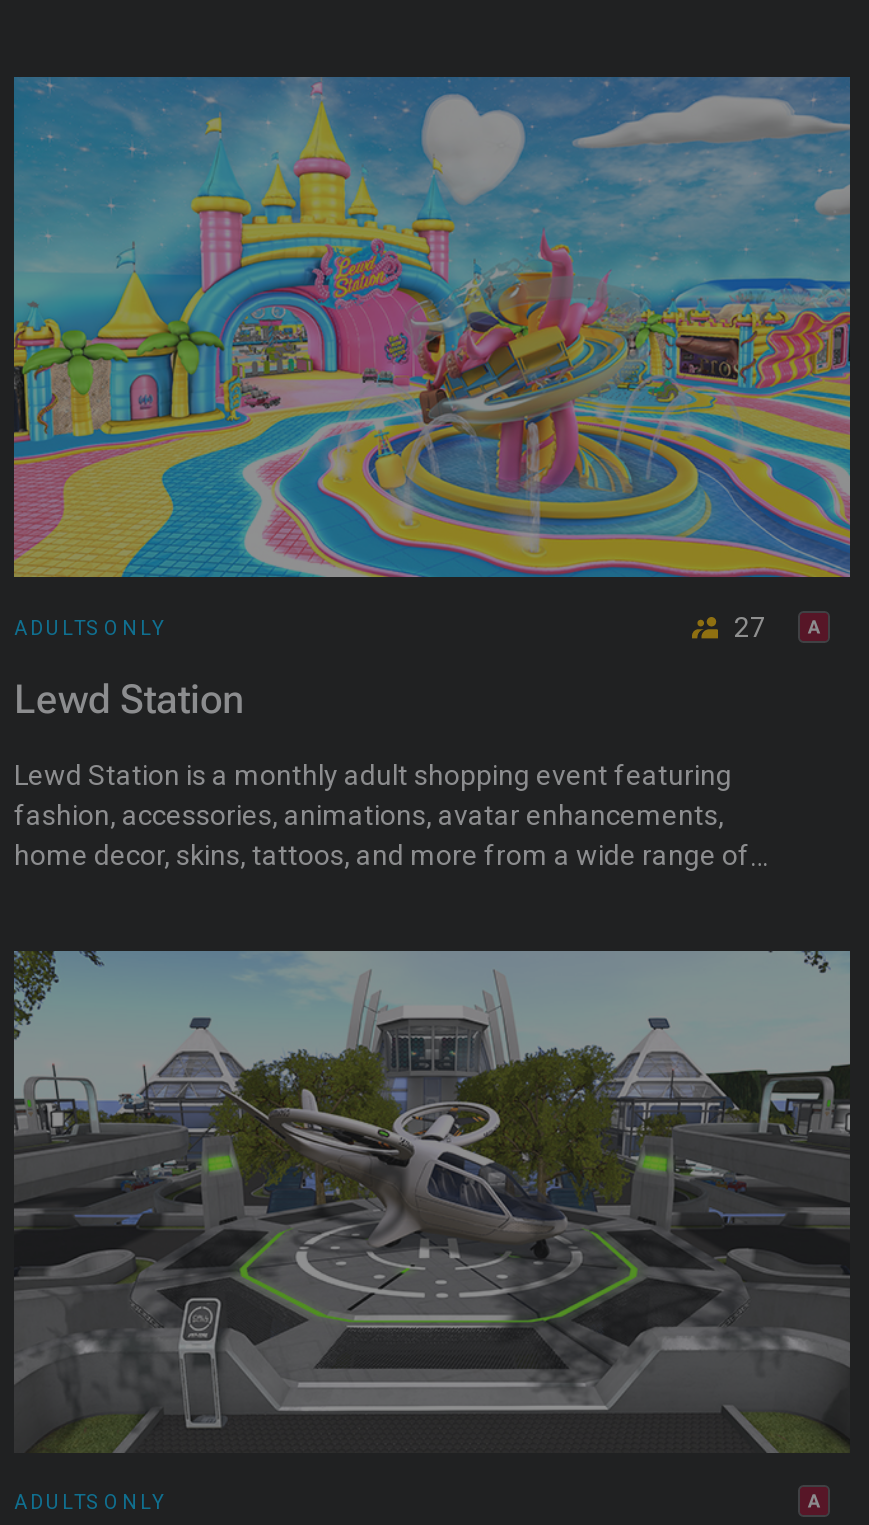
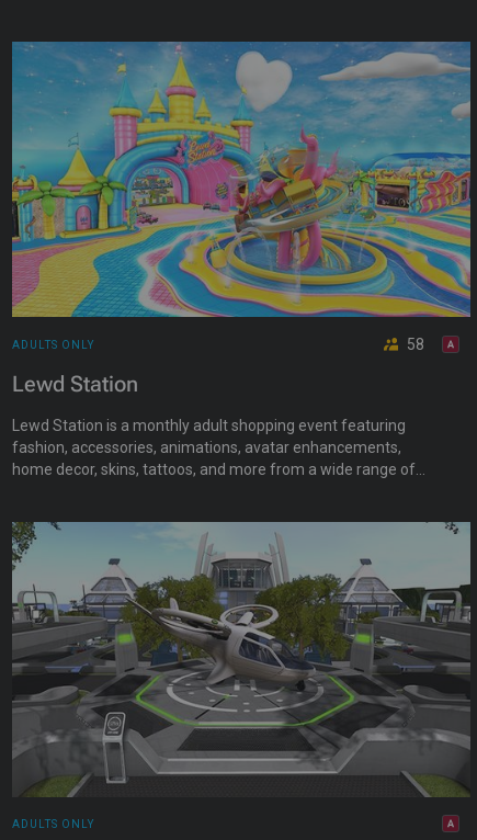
- 27
+ 58
